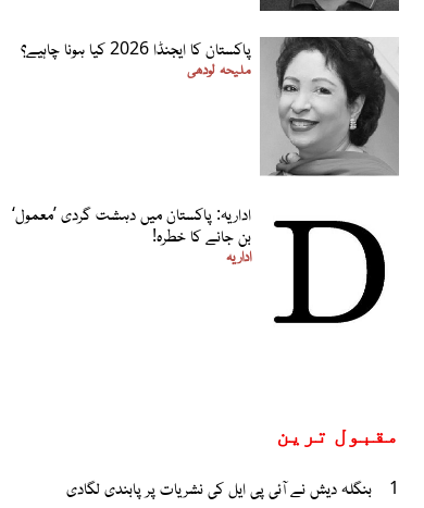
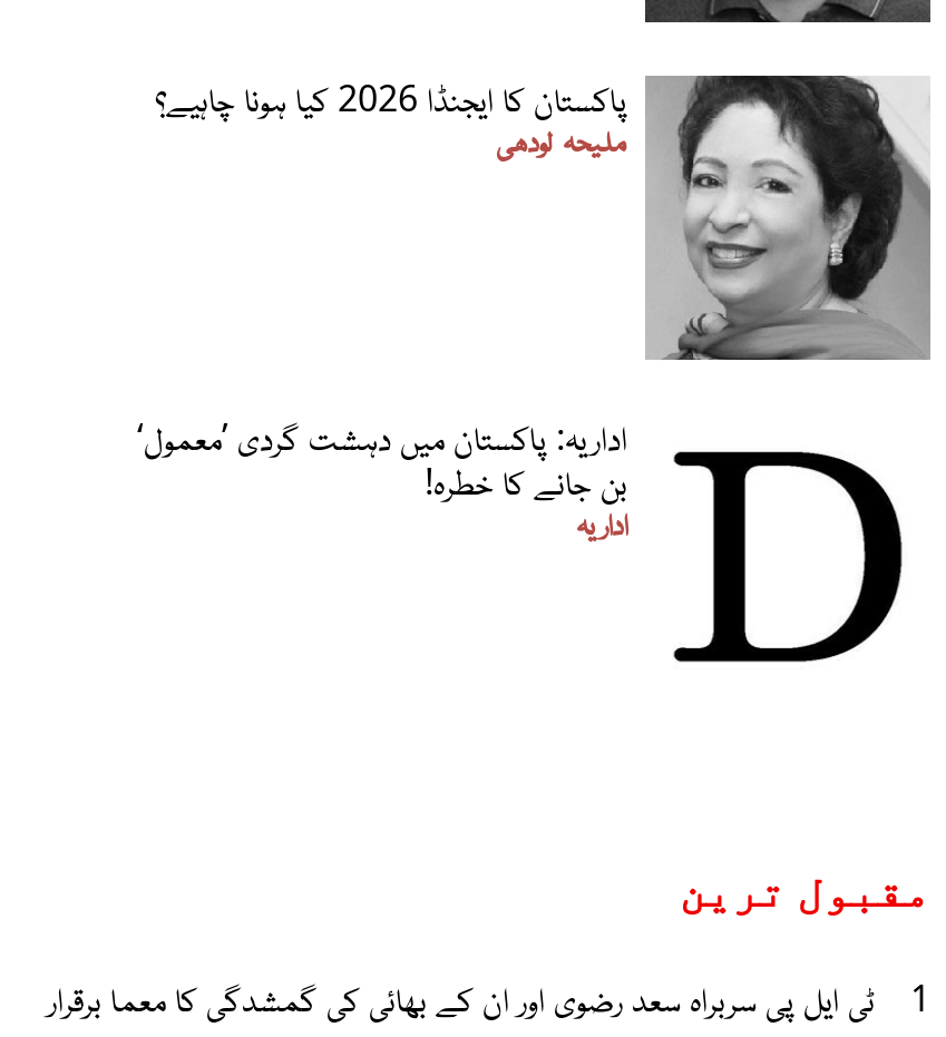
- بنگلہ دیش نے آئی پی ایل کی نشریات پر پابندی لگادی
+ ٹی ایل پی سربراہ سعد رضوی اور ان کے بھائی کی گمشدگی کا معما برقرار
